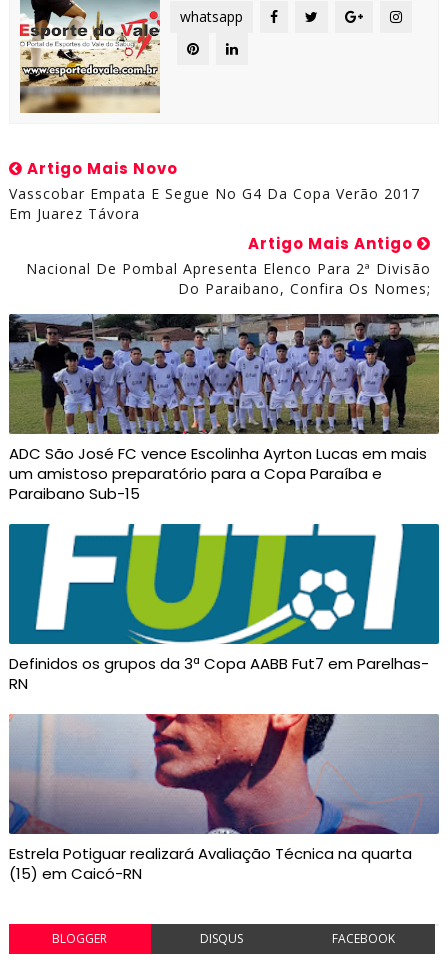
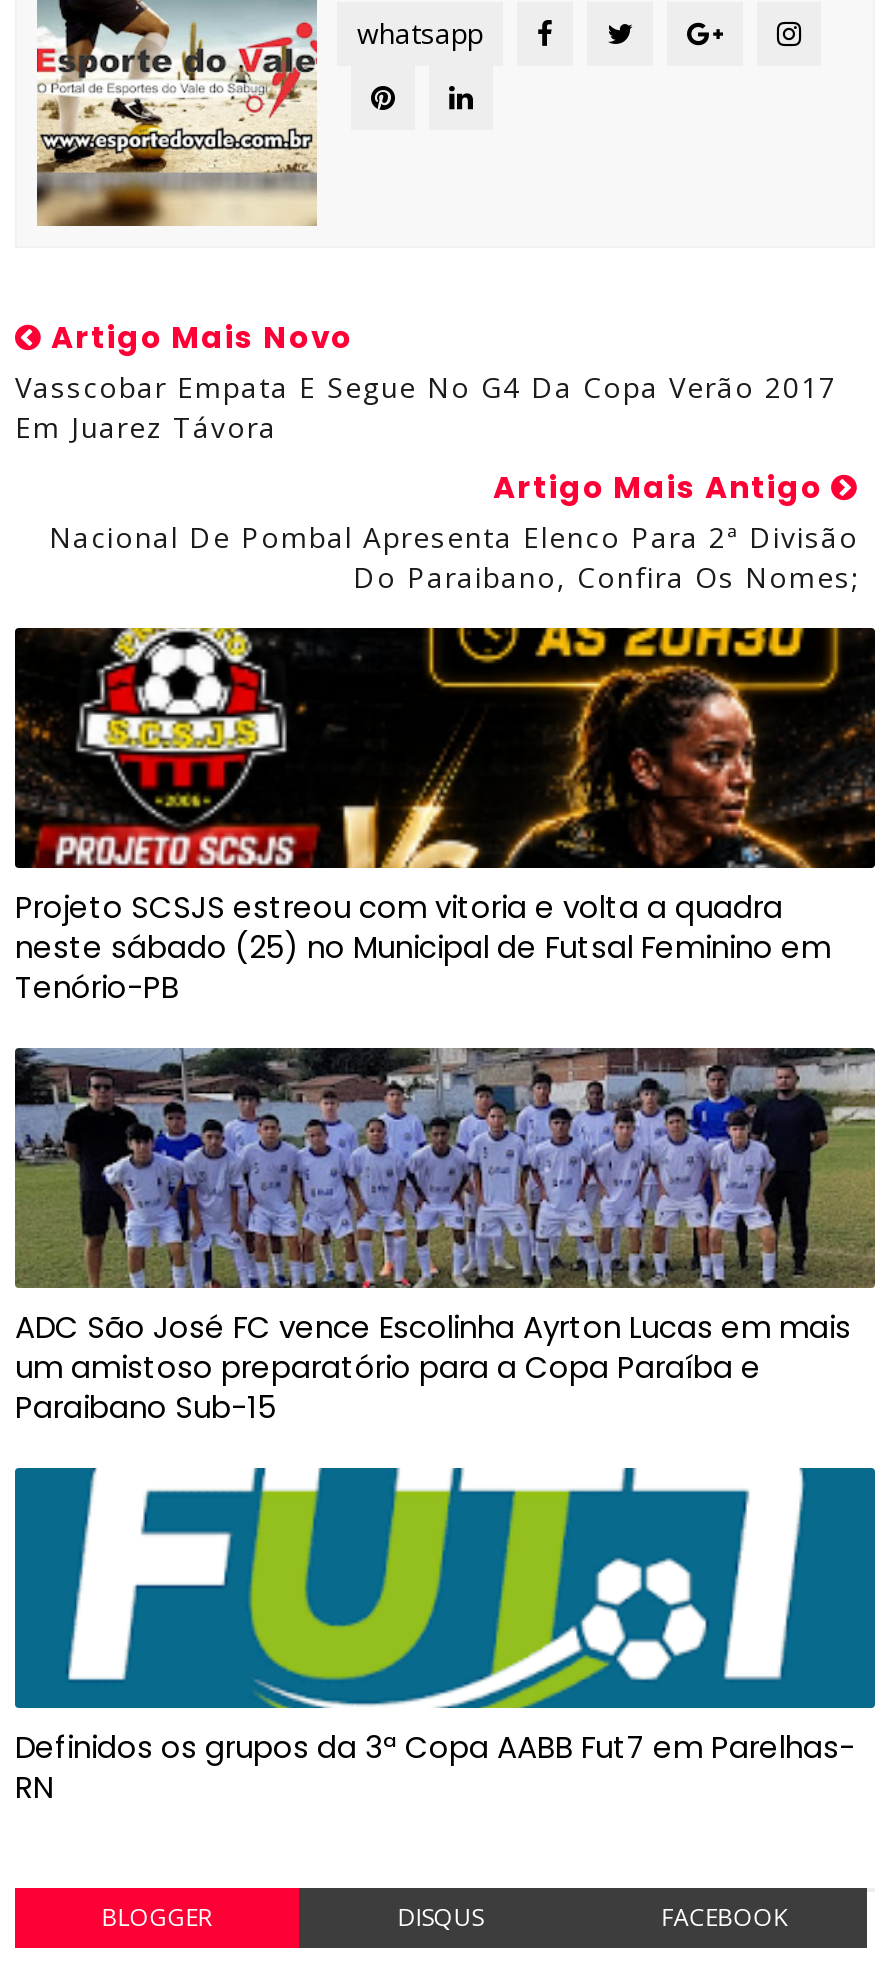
+ [image]
+ Projeto SCSJS estreou com vitoria e volta a quadra
+ neste sábado (25) no Municipal de Futsal Feminino em
+ Tenório-PB

moved down: [image] | ADC São José FC vence Escolinha Ayrton Lucas em mais | um amistoso preparatório para a Copa Paraíba e | Paraibano Sub-15 | Definidos os grupos da 3ª Copa AABB Fut7 em Parelhas- | RN

- [image]
- Estrela Potiguar realizará Avaliação Técnica na quarta
- (15) em Caicó-RN
